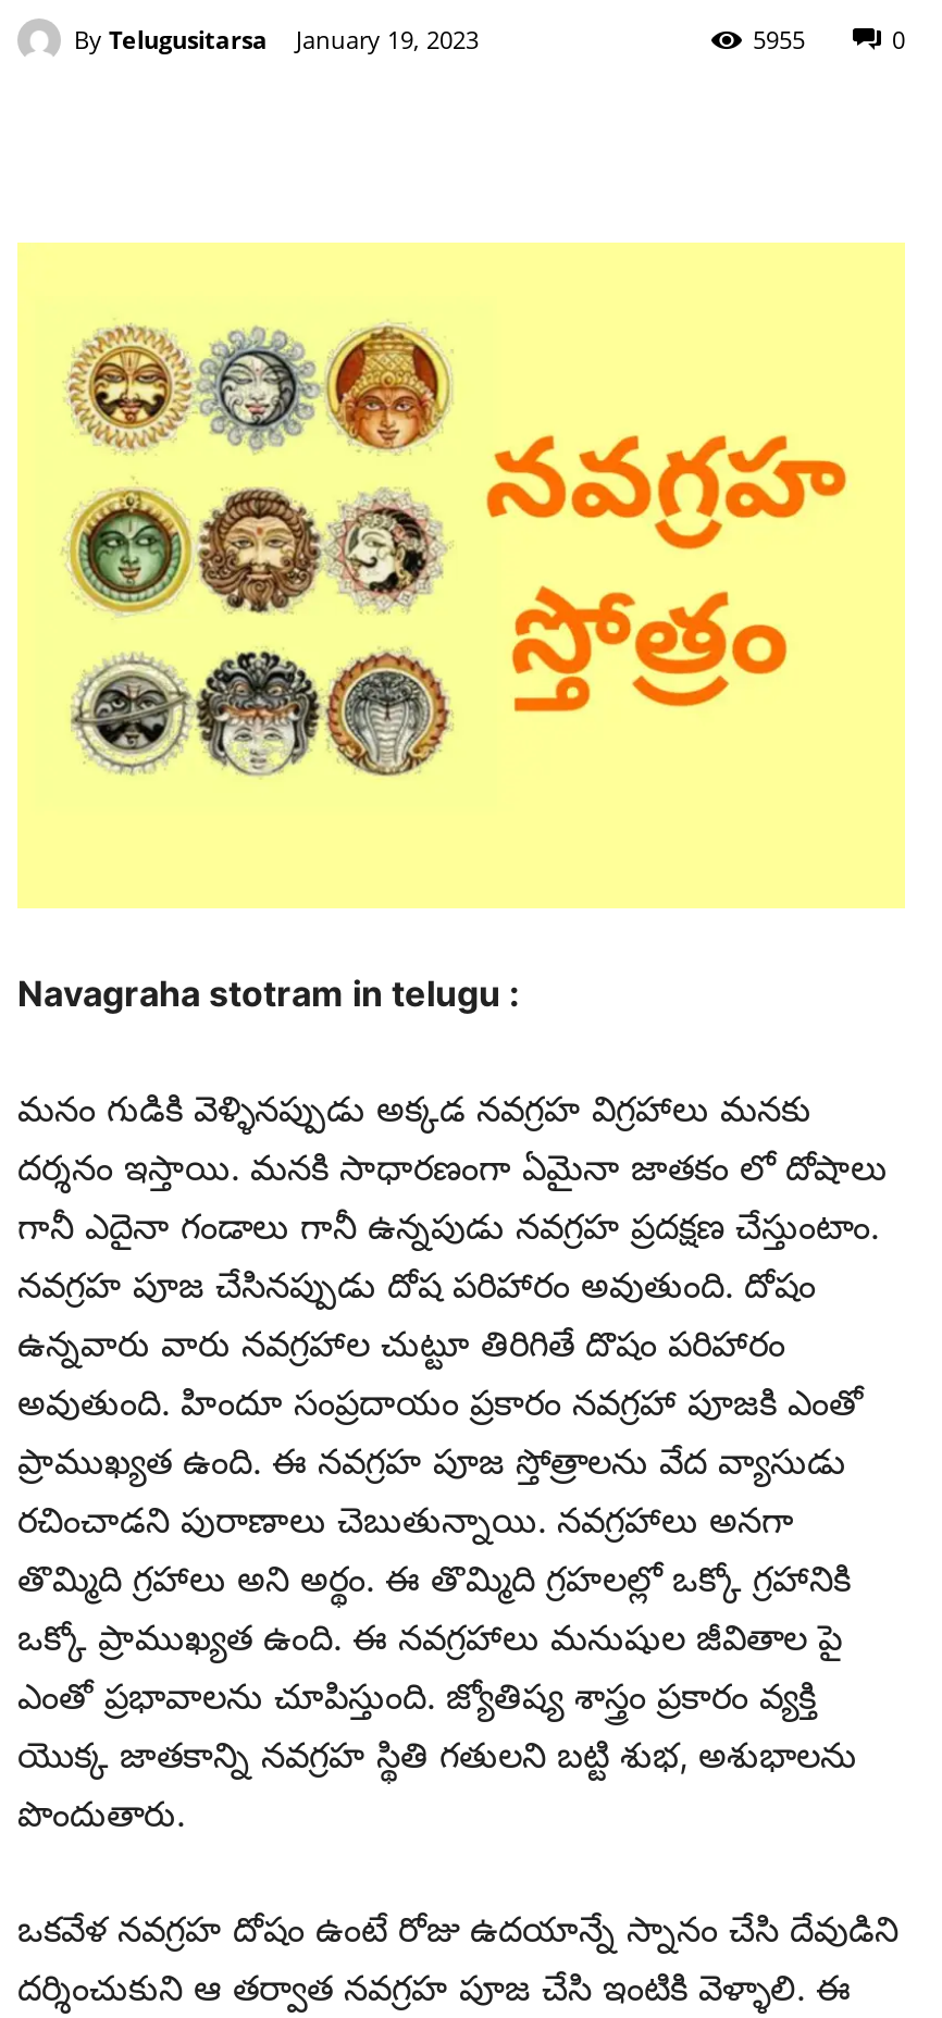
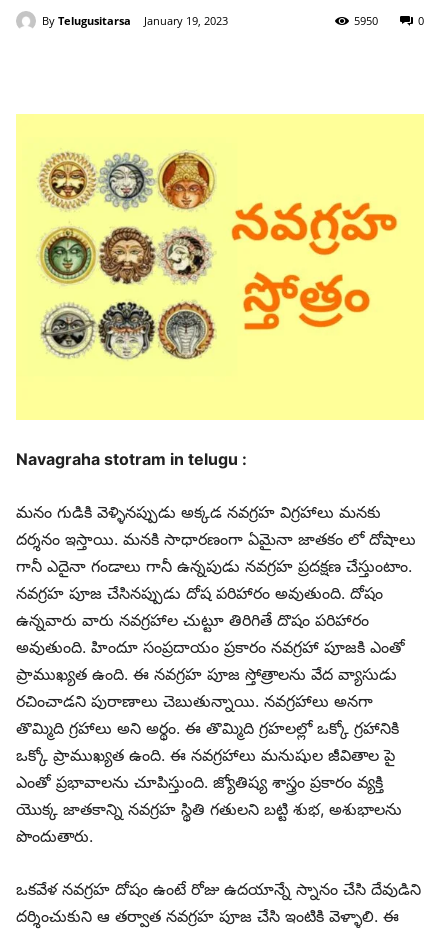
- 5955
+ 5950
